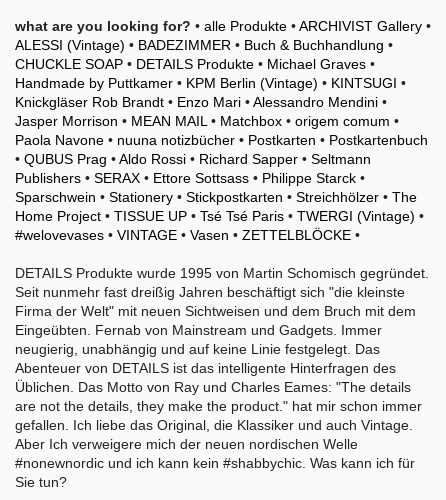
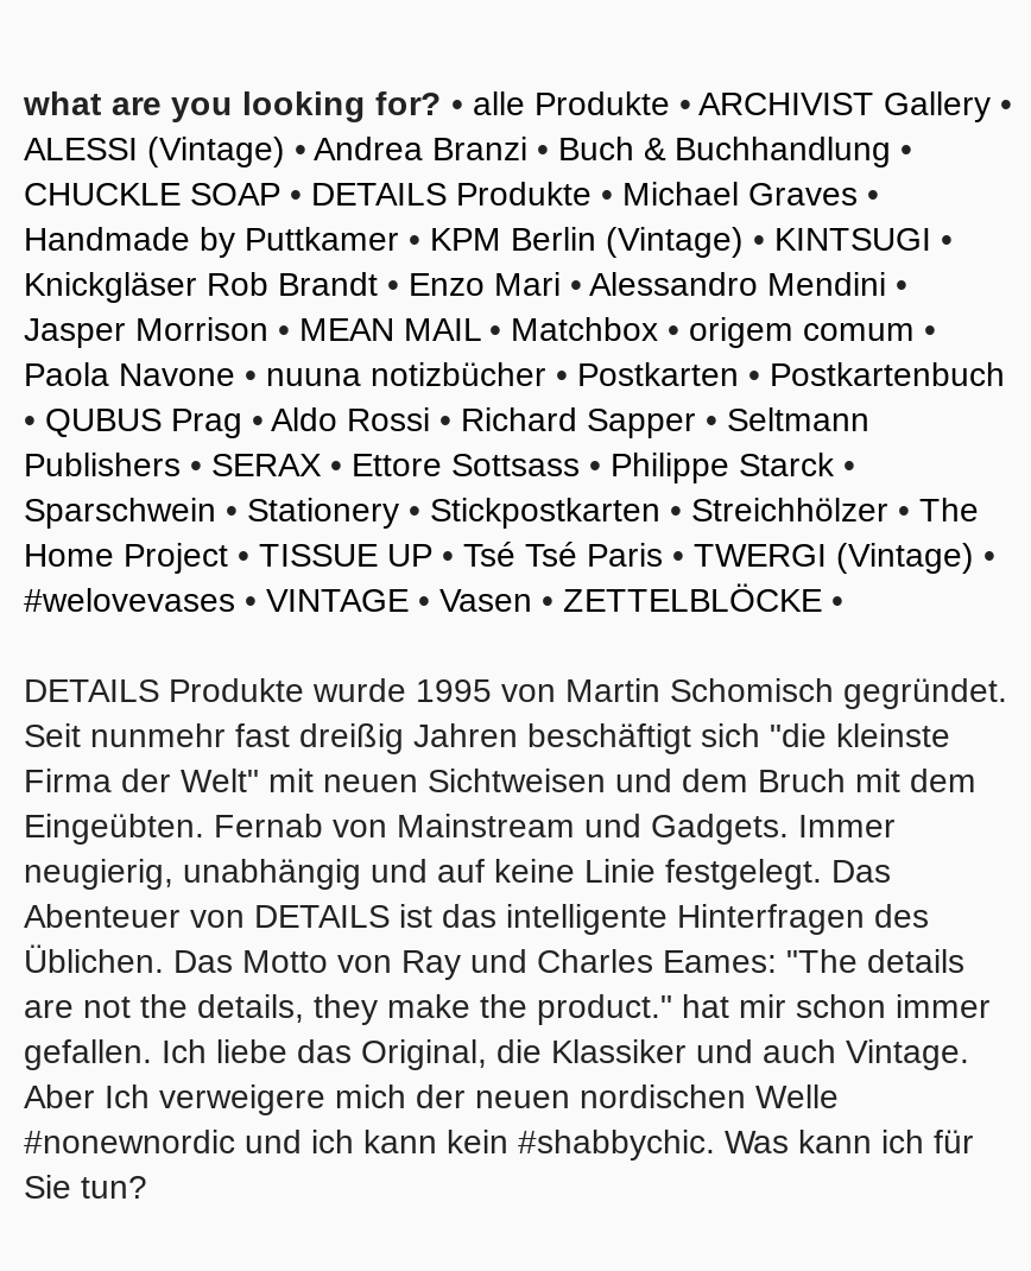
- ALESSI (Vintage) • BADEZIMMER • Buch & Buchhandlung •
+ ALESSI (Vintage) • Andrea Branzi • Buch & Buchhandlung •
